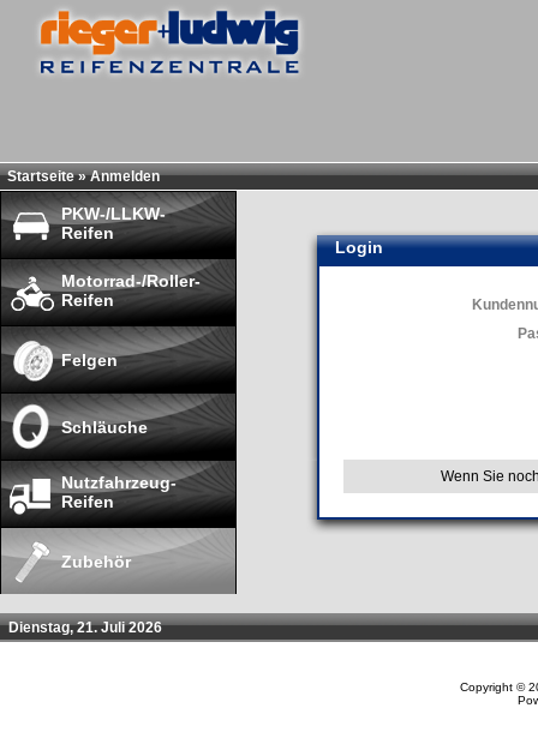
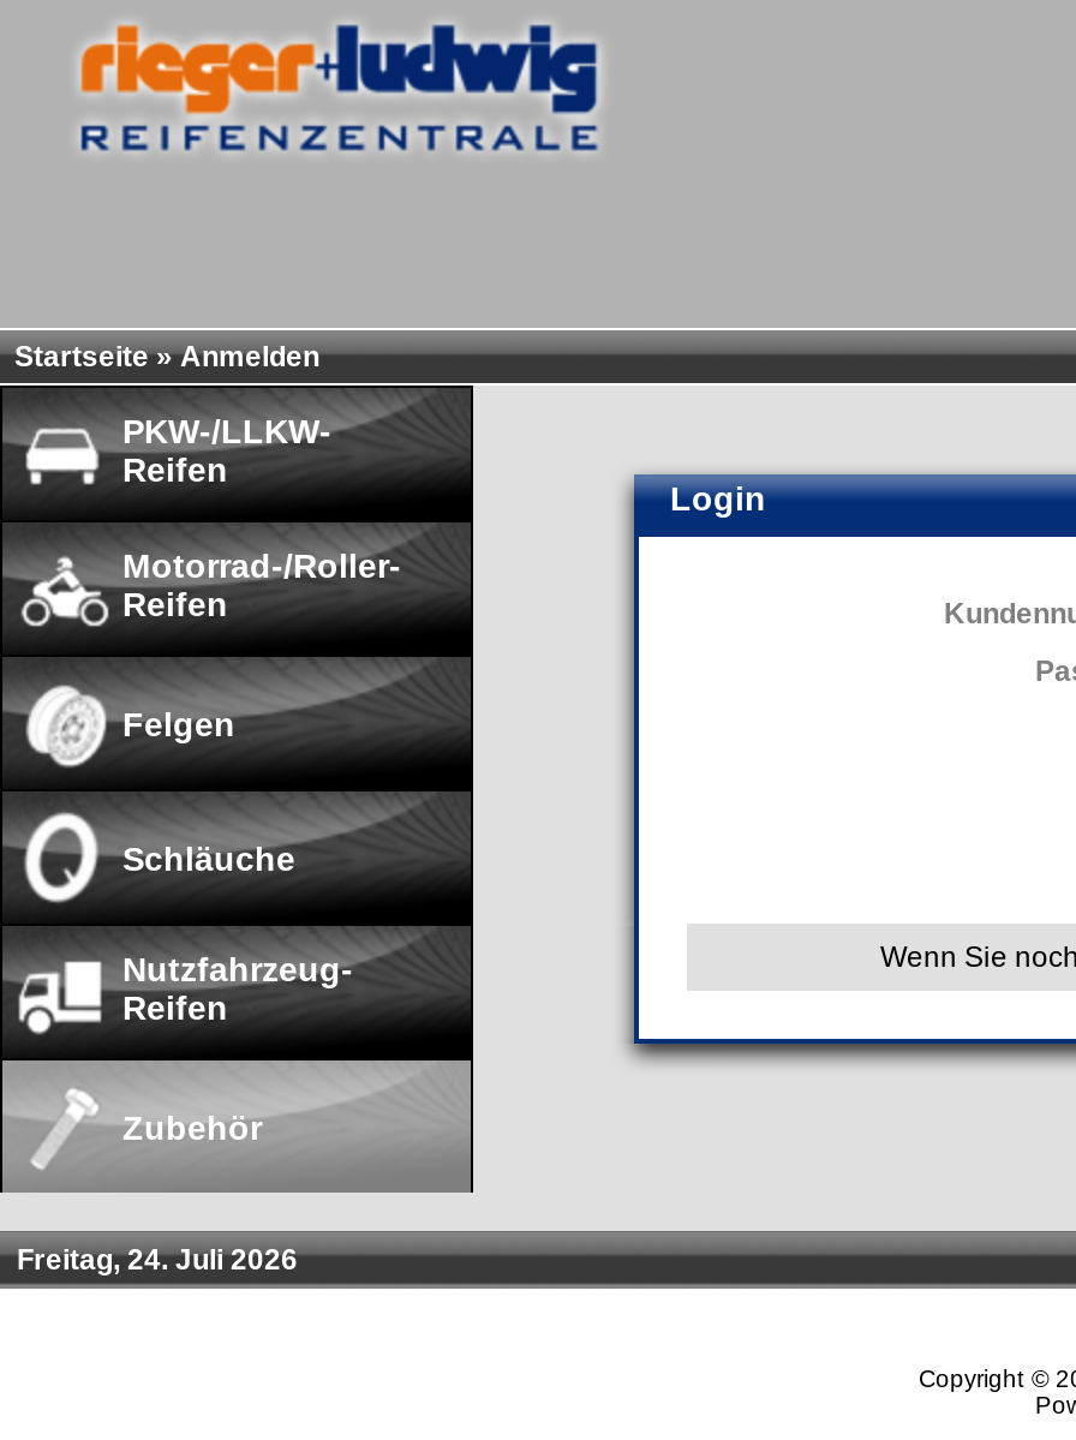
- Dienstag, 21. Juli 2026
+ Freitag, 24. Juli 2026
